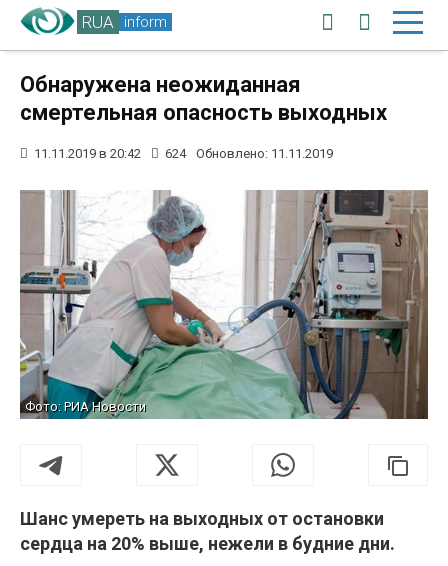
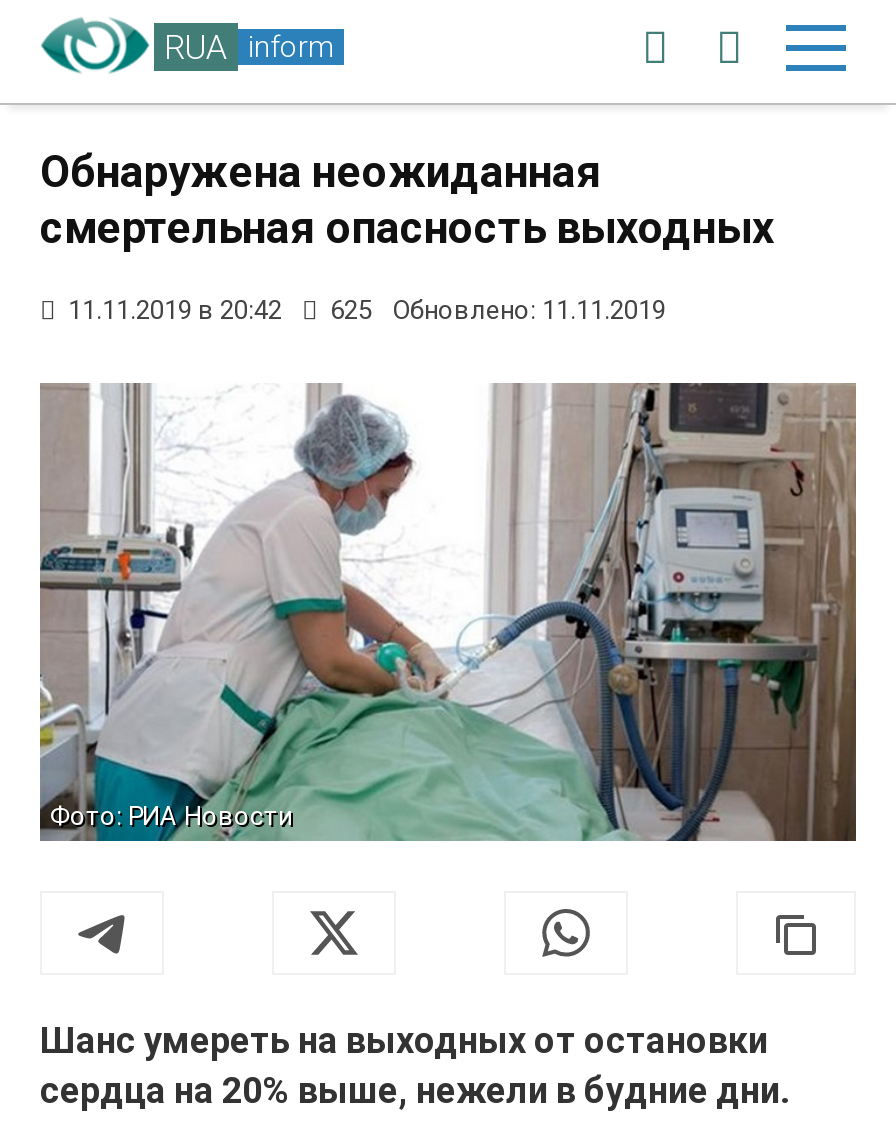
- 11.11.2019 в 20:42 624 Обновлено: 11.11.2019
+ 11.11.2019 в 20:42 625 Обновлено: 11.11.2019
